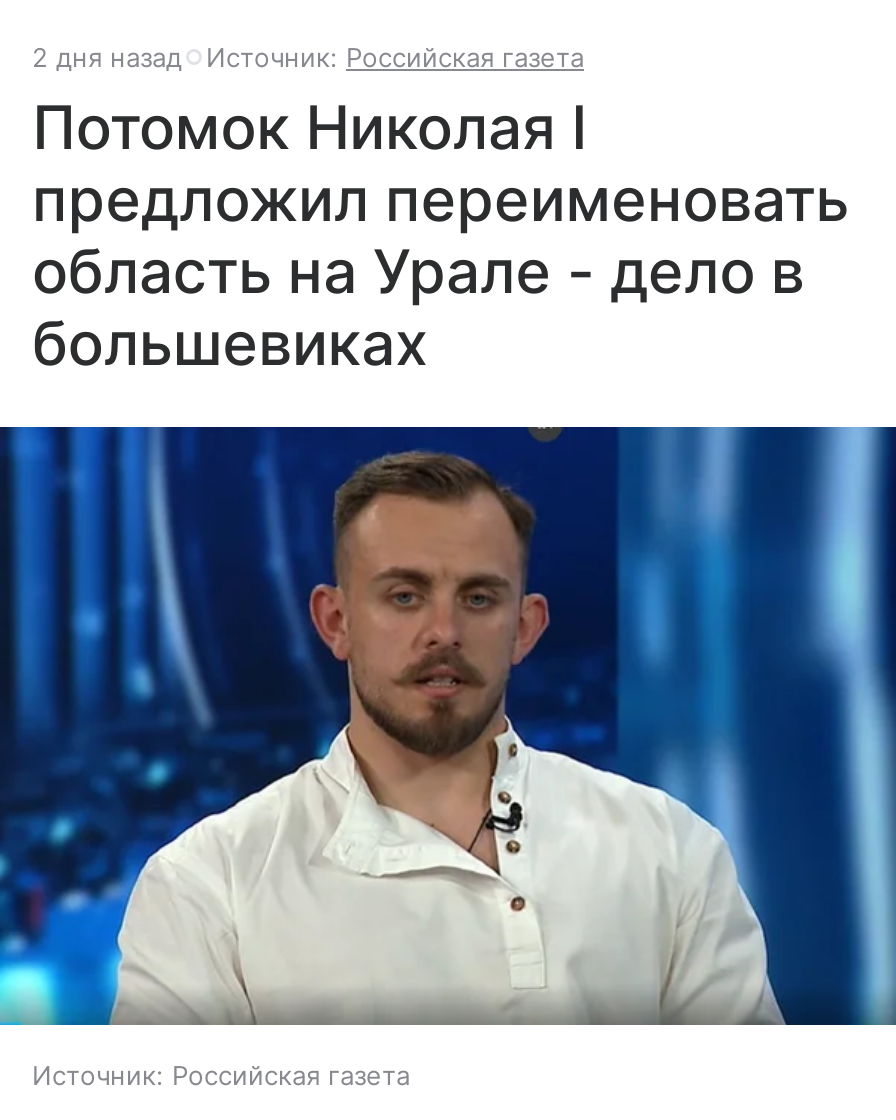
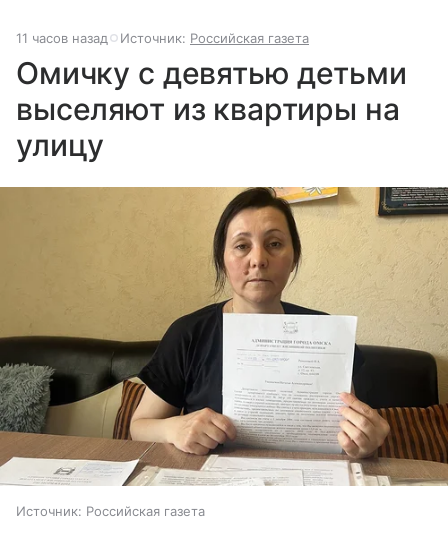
- 2 дня назад Источник: Российская газета
+ 11 часов назад Источник: Российская газета

- Потомок Николая I
- предложил переименовать
- область на Урале - дело в
- большевиках
+ Омичку с девятью детьми
+ выселяют из квартиры на
+ улицу

- [image]
+ [image]
